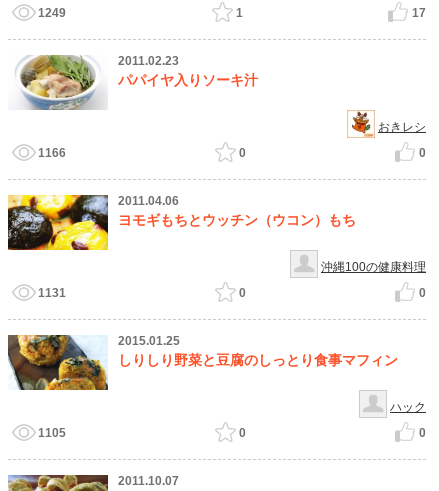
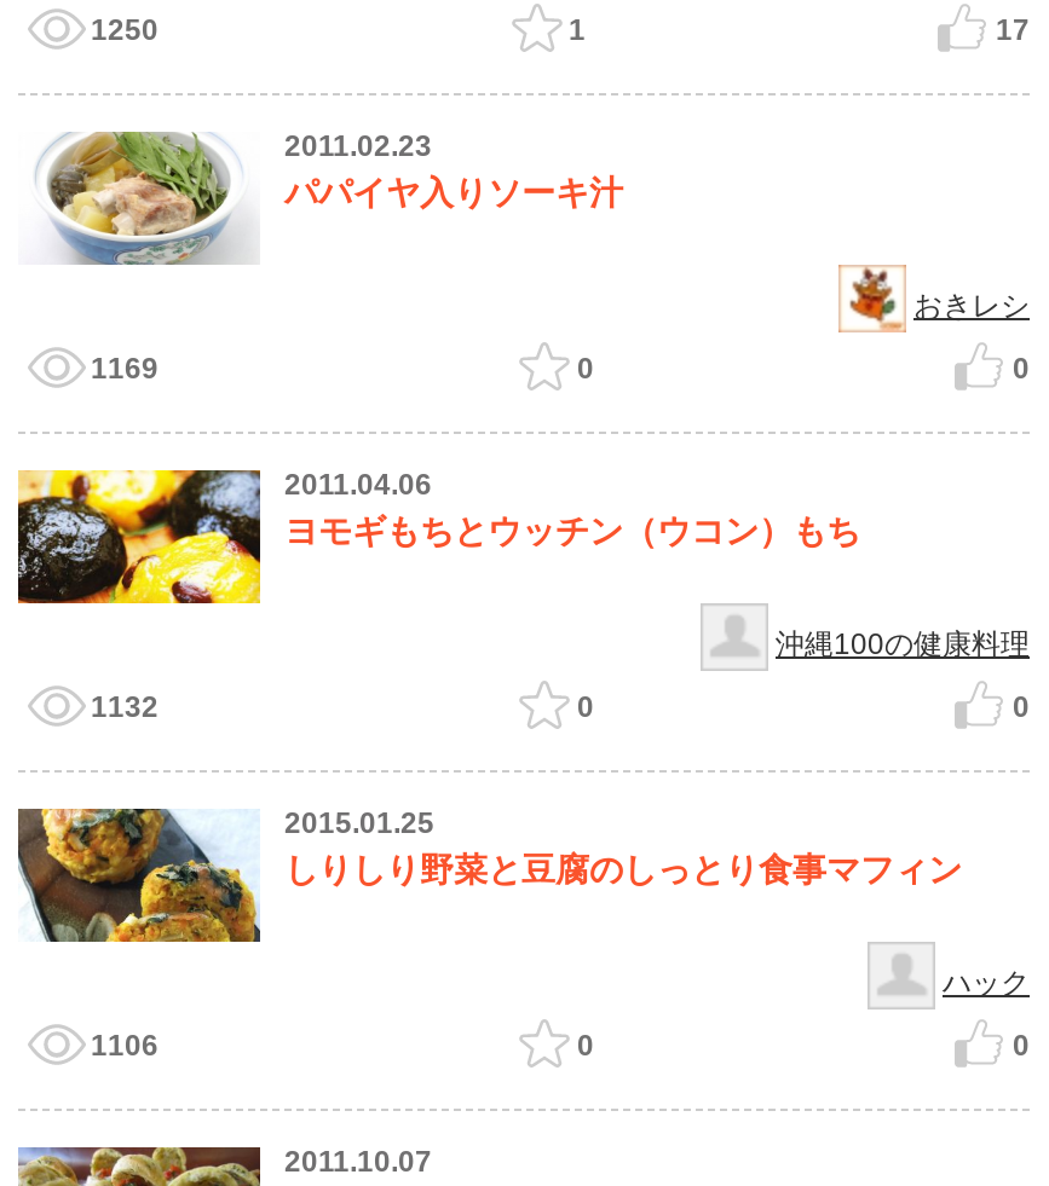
- 1249
+ 1250

- 1166
+ 1169

- 1131
+ 1132

- 1105
+ 1106
